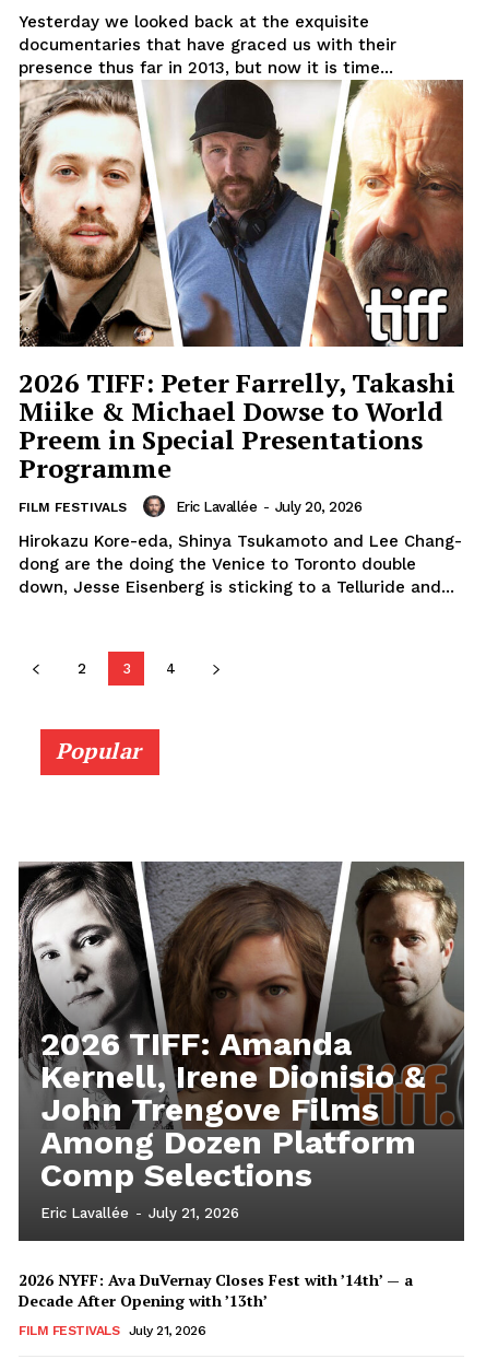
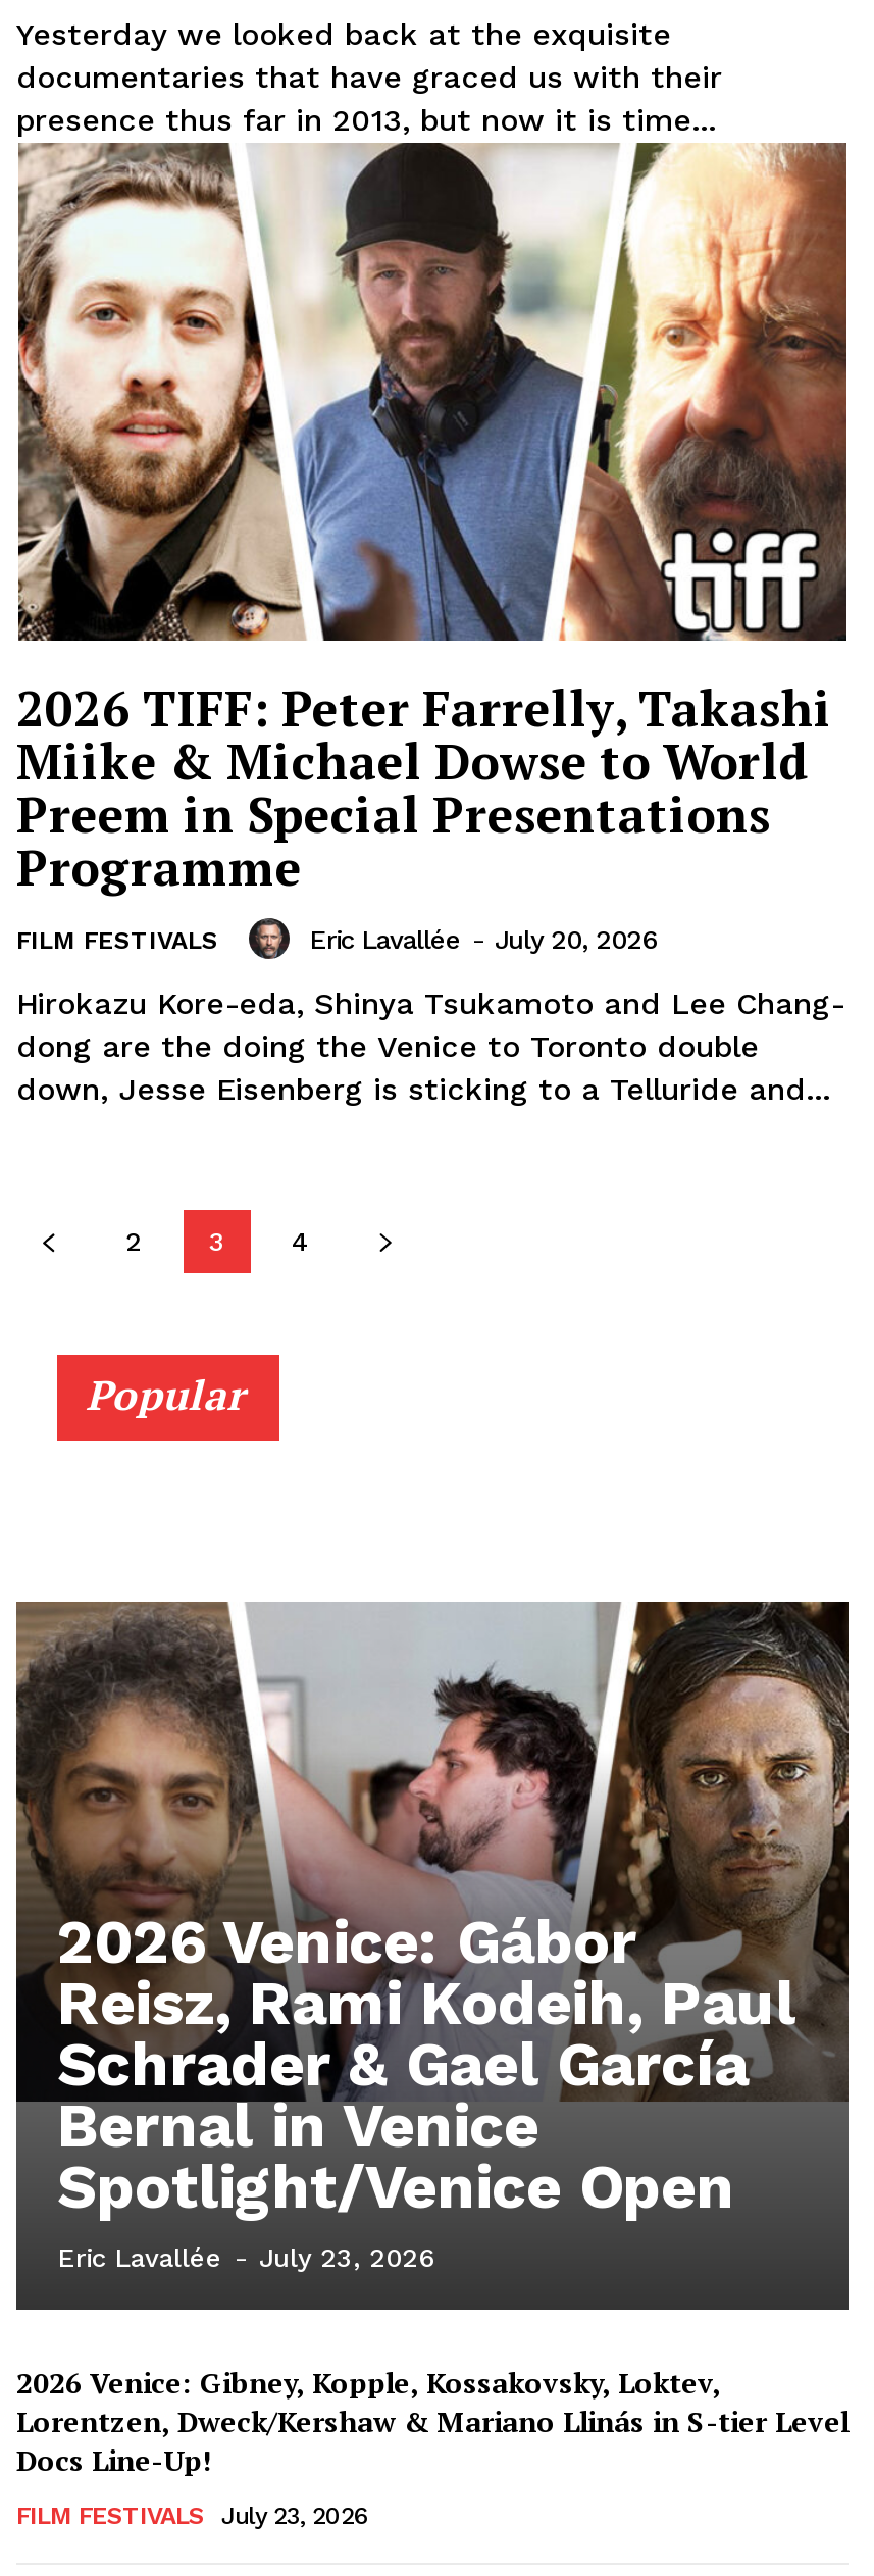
- [image]
- 2026 TIFF: Amanda
- Kernell, Irene Dionisio &
- John Trengove Films
- Among Dozen Platform
- Comp Selections
- Eric Lavallée - July 21, 2026
+ [image]
+ 2026 Venice: Gábor
+ Reisz, Rami Kodeih, Paul
+ Schrader & Gael García
+ Bernal in Venice
+ Spotlight/Venice Open
+ Eric Lavallée - July 23, 2026

- 2026 NYFF: Ava DuVernay Closes Fest with ’14th’ — a
- Decade After Opening with ’13th’
+ 2026 Venice: Gibney, Kopple, Kossakovsky, Loktev,
+ Lorentzen, Dweck/Kershaw & Mariano Llinás in S-tier Level
+ Docs Line-Up!

- FILM FESTIVALS July 21, 2026
+ FILM FESTIVALS July 23, 2026
